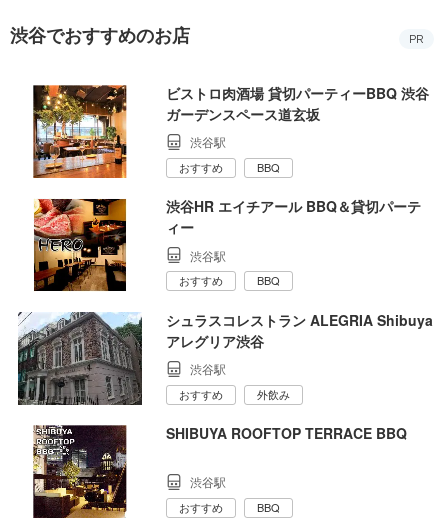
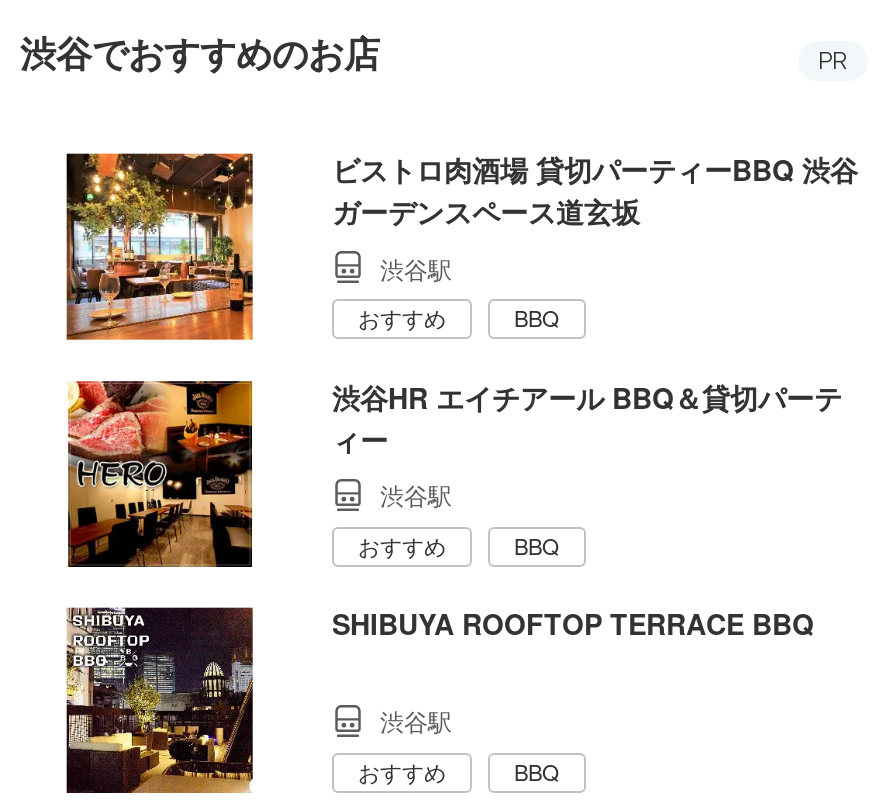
- [image]
- シュラスコレストラン ALEGRIA Shibuya
- アレグリア渋谷
- 渋谷駅
- おすすめ
- 外飲み
